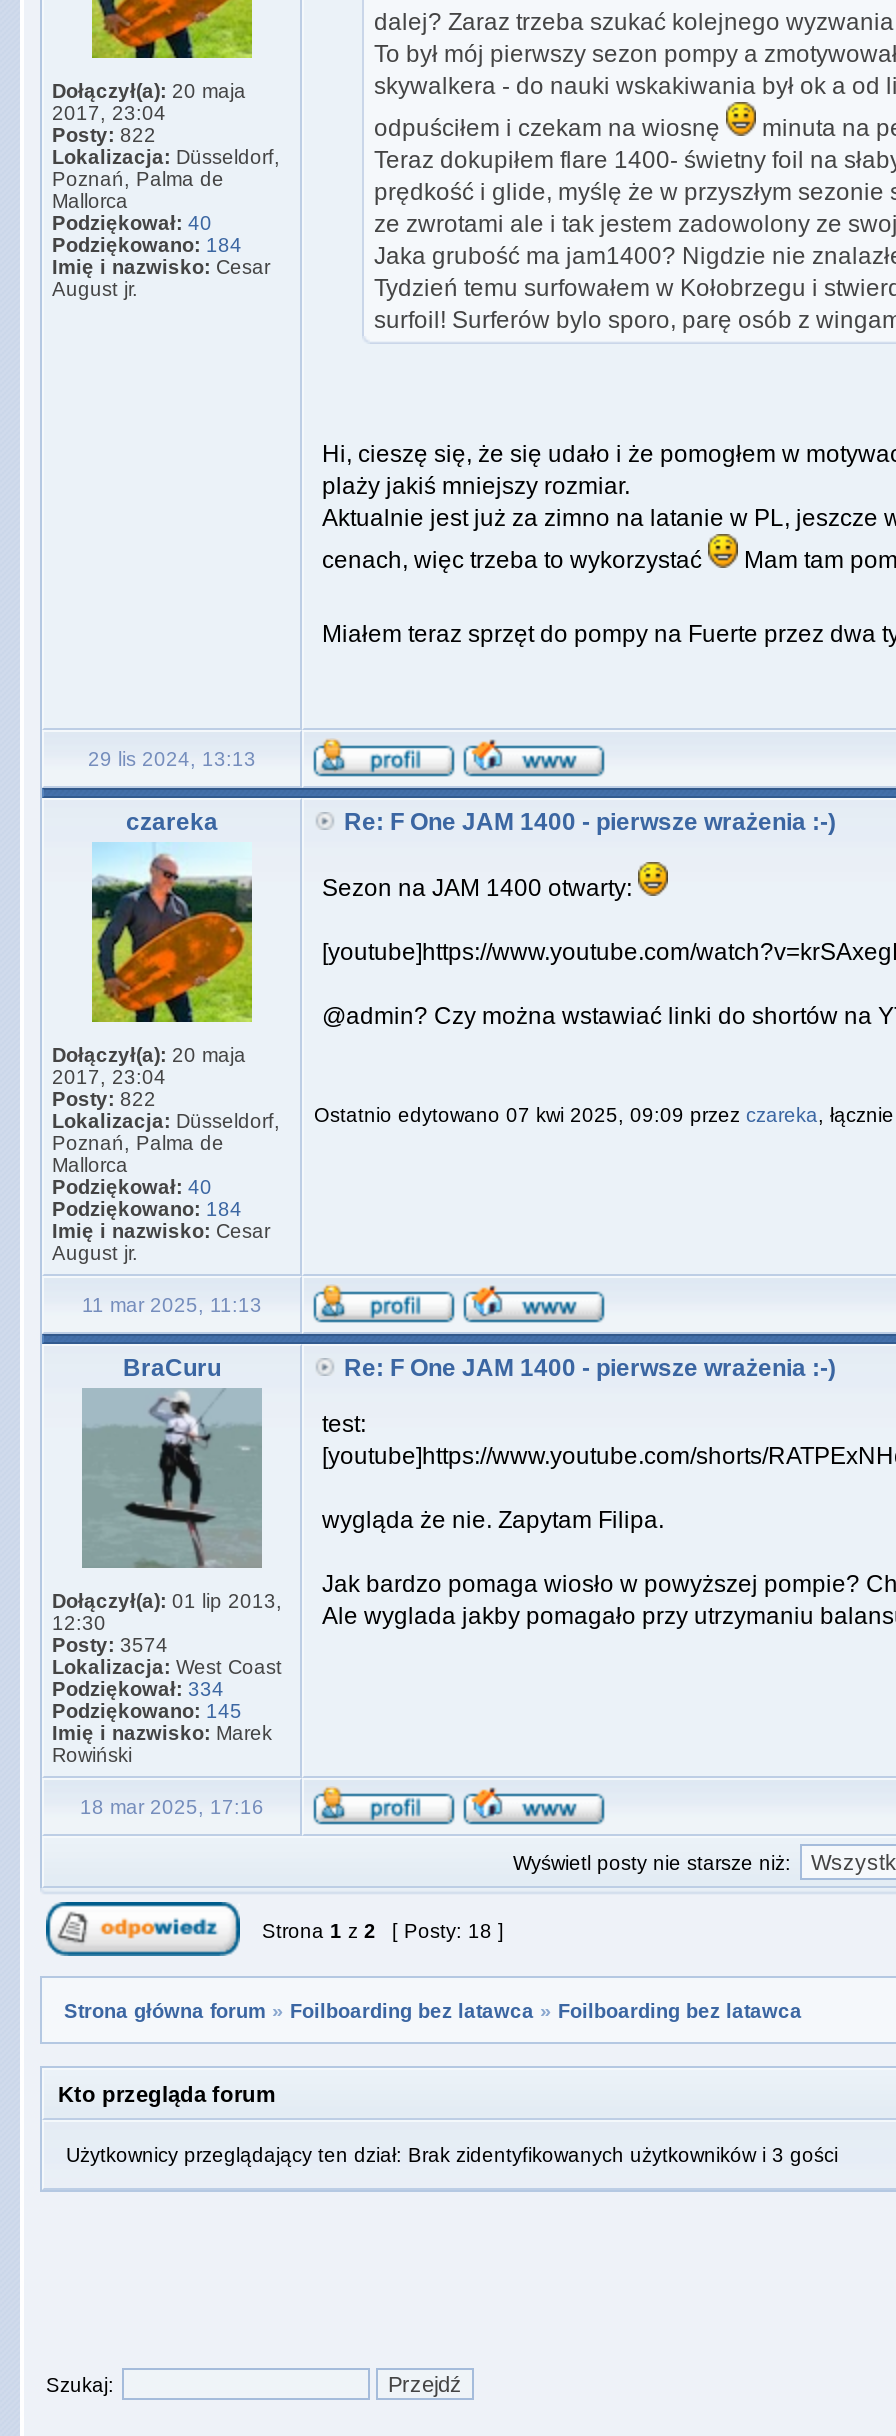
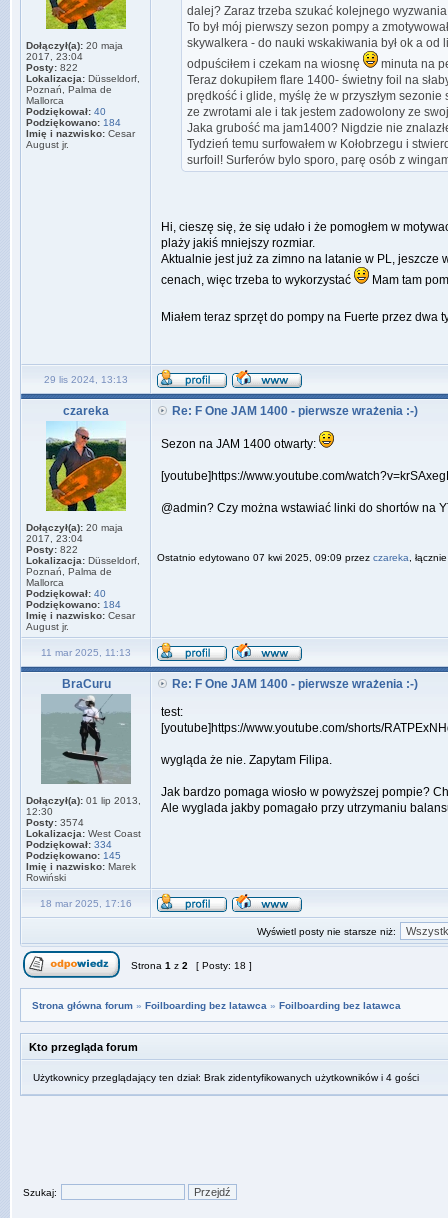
- Użytkownicy przeglądający ten dział: Brak zidentyfikowanych użytkowników i 3 gości
+ Użytkownicy przeglądający ten dział: Brak zidentyfikowanych użytkowników i 4 gości
